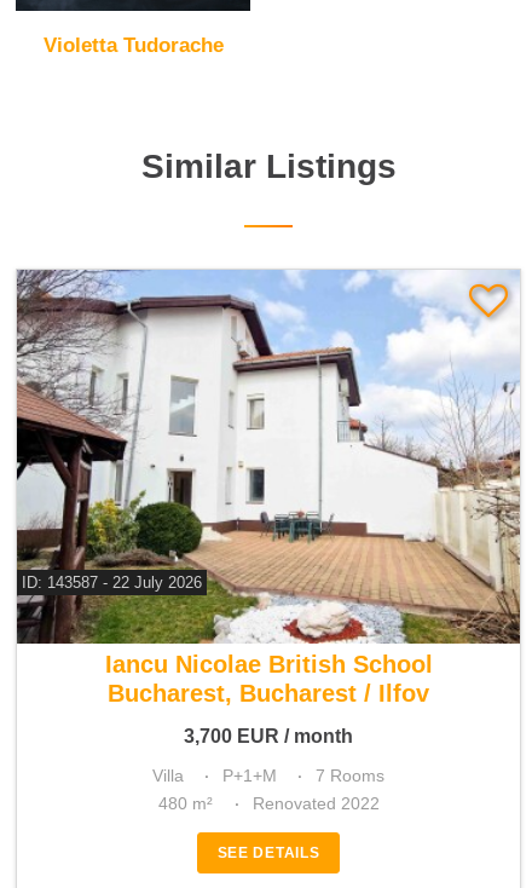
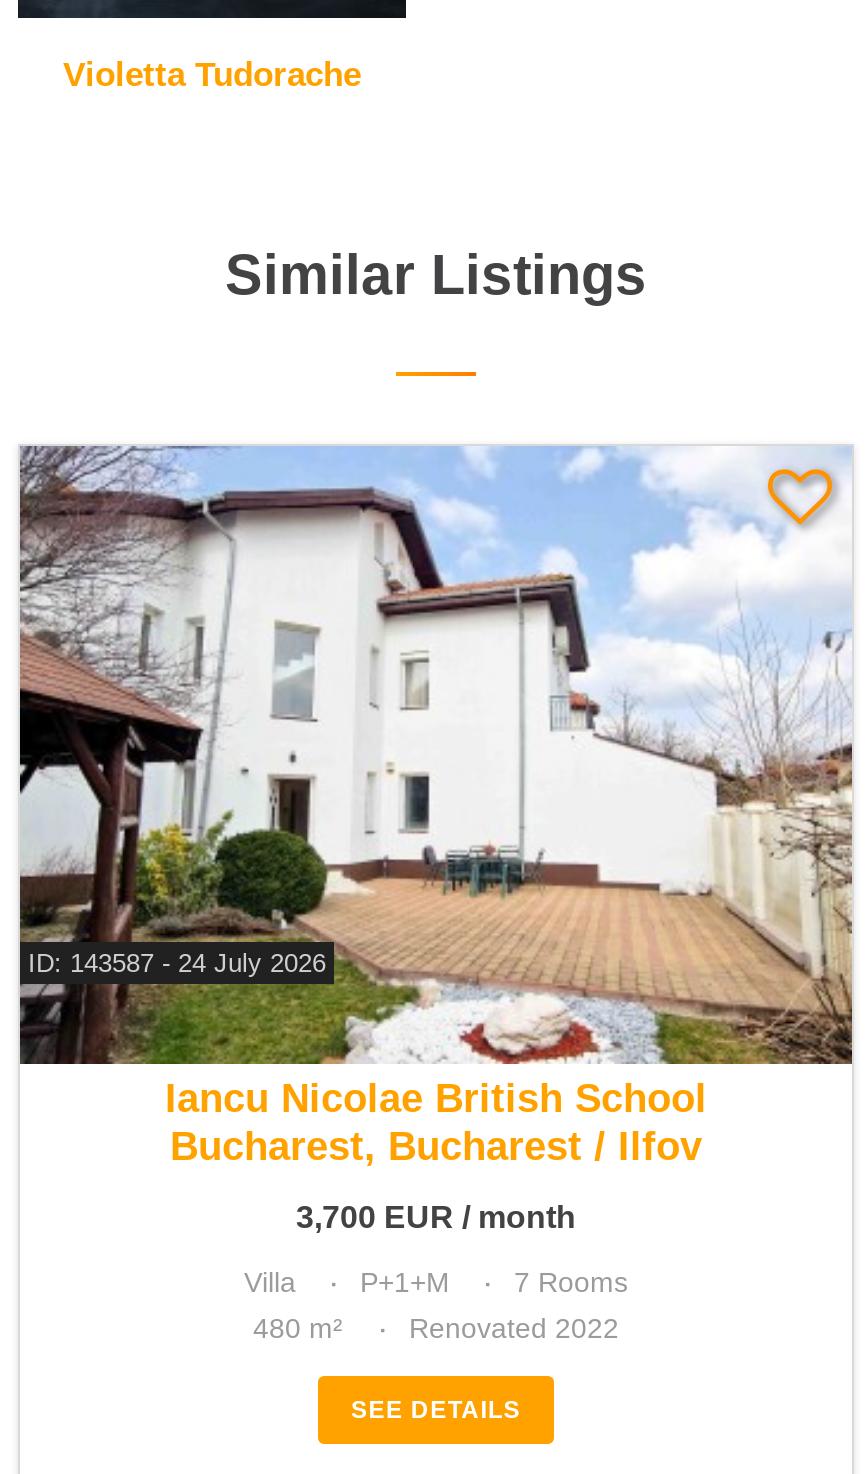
- ID: 143587 - 22 July 2026
+ ID: 143587 - 24 July 2026
